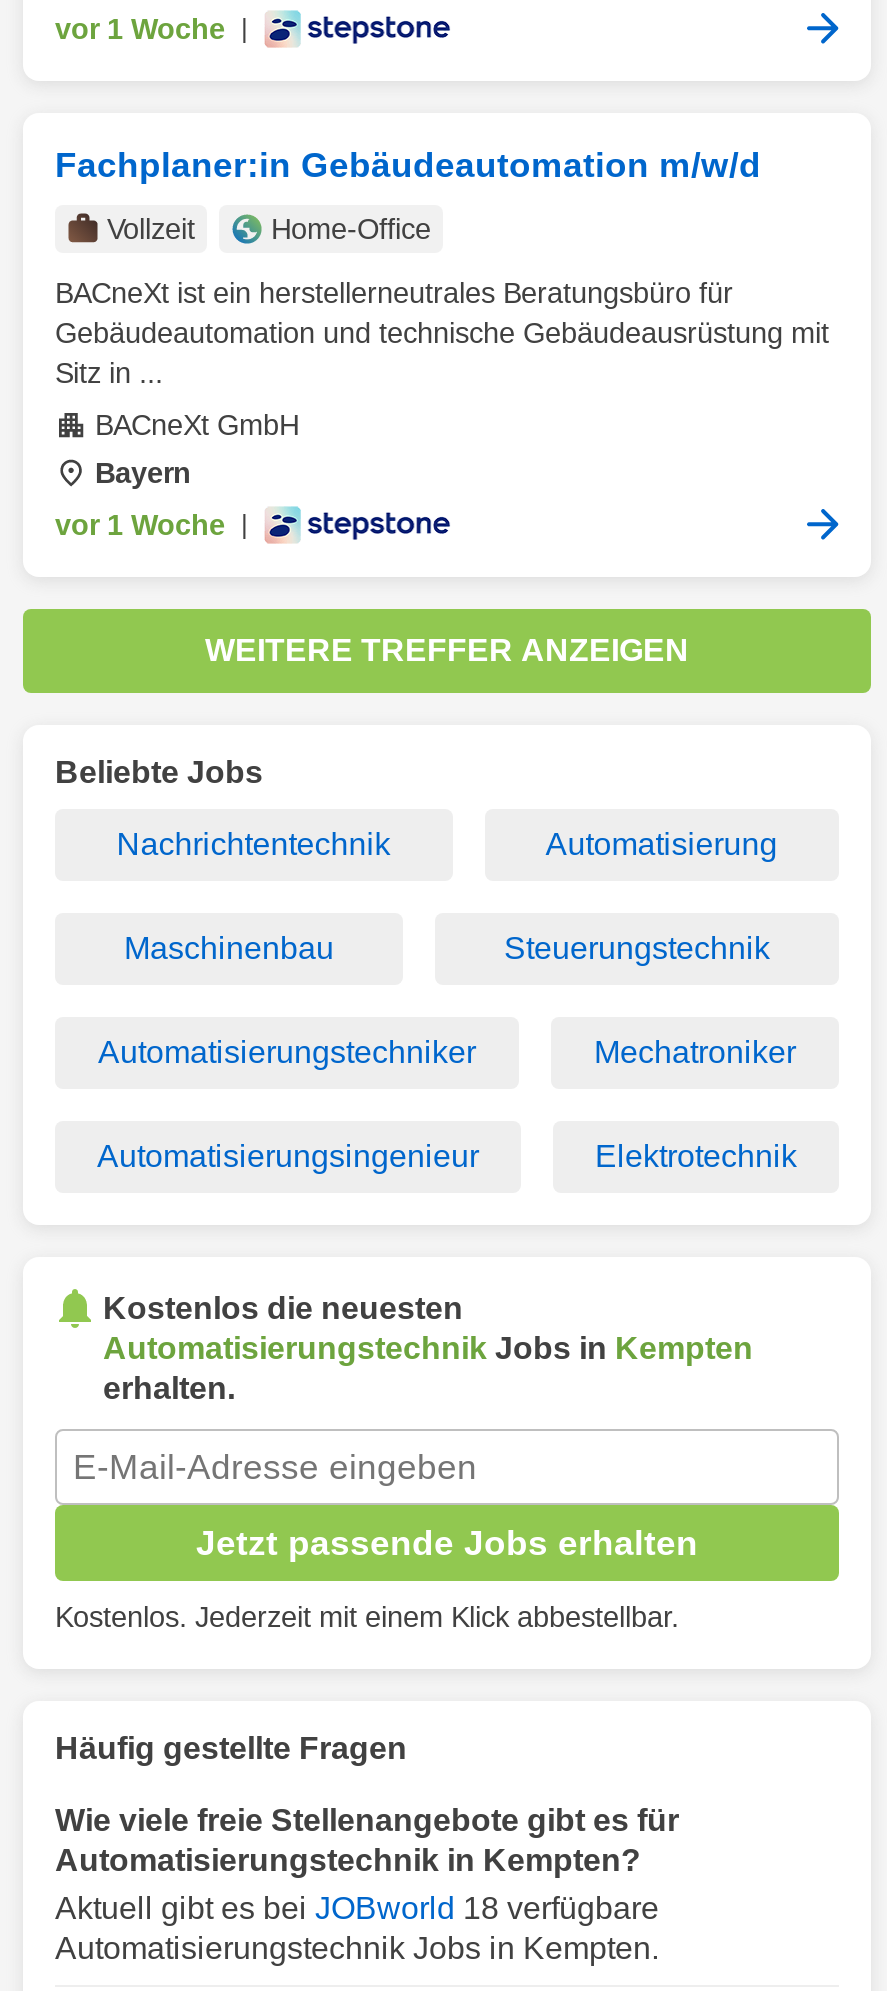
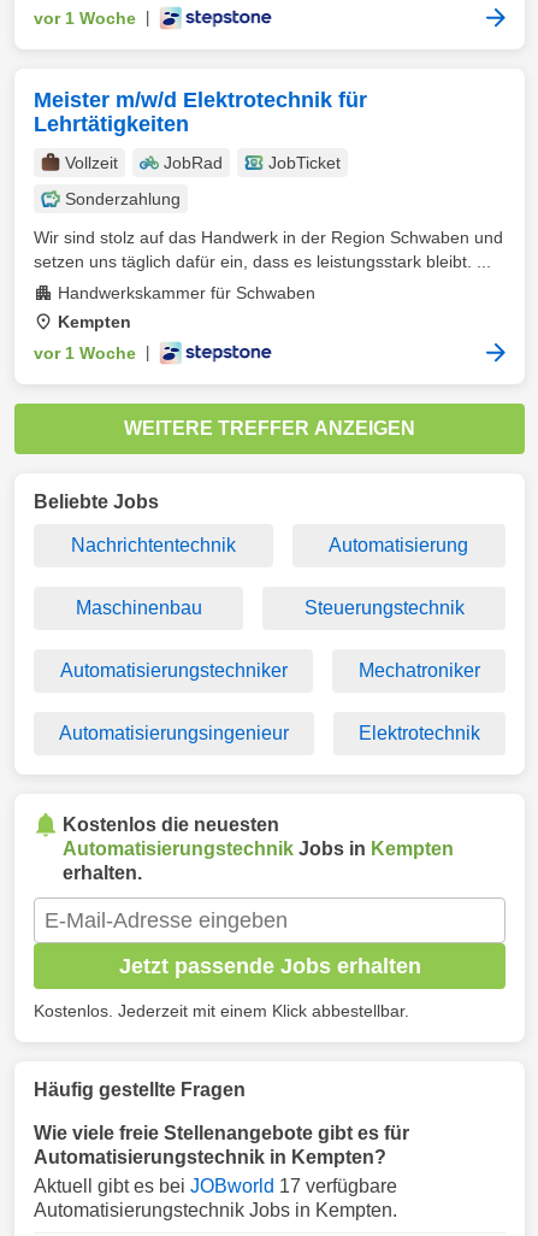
- Fachplaner:in Gebäudeautomation m/w/d
+ Meister m/w/d Elektrotechnik für
+ Lehrtätigkeiten

- Home-Office
- BACneXt ist ein herstellerneutrales Beratungsbüro für
- Gebäudeautomation und technische Gebäudeausrüstung mit
- Sitz in ...
- BACneXt GmbH
- Bayern
+ JobRad
+ JobTicket
+ Sonderzahlung
+ Wir sind stolz auf das Handwerk in der Region Schwaben und
+ setzen uns täglich dafür ein, dass es leistungsstark bleibt. ...
+ Handwerkskammer für Schwaben
+ Kempten

- Aktuell gibt es bei JOBworld 18 verfügbare
+ Aktuell gibt es bei JOBworld 17 verfügbare
